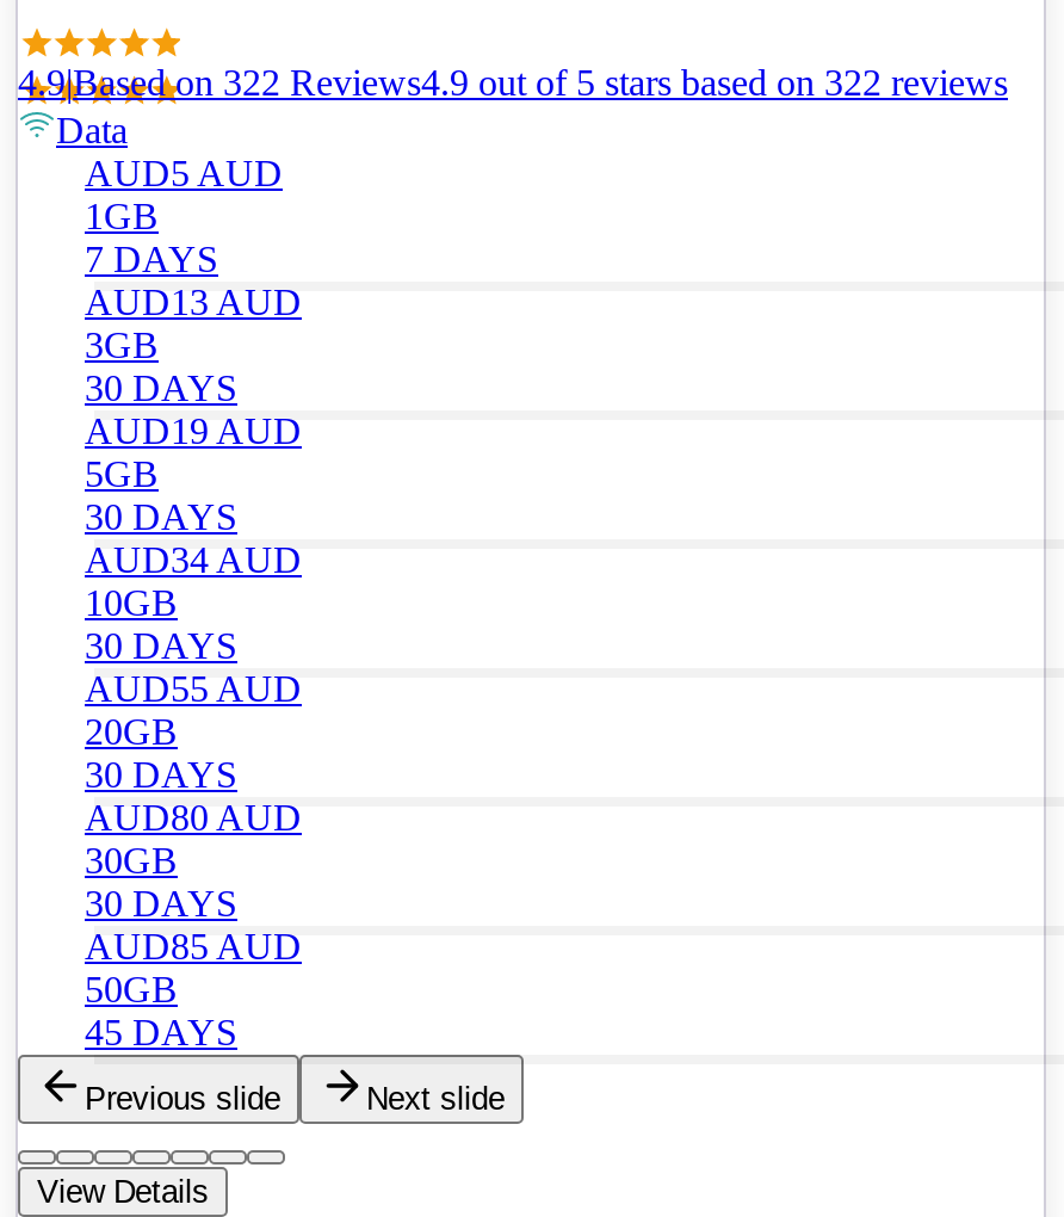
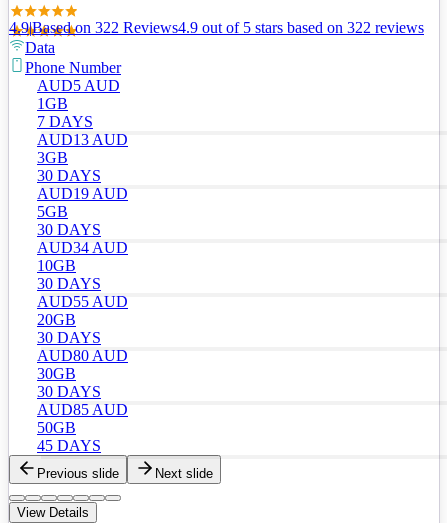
+ Phone Number
